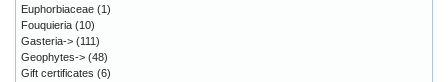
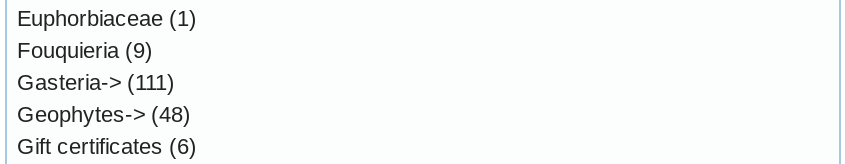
- Fouquieria (10)
+ Fouquieria (9)
